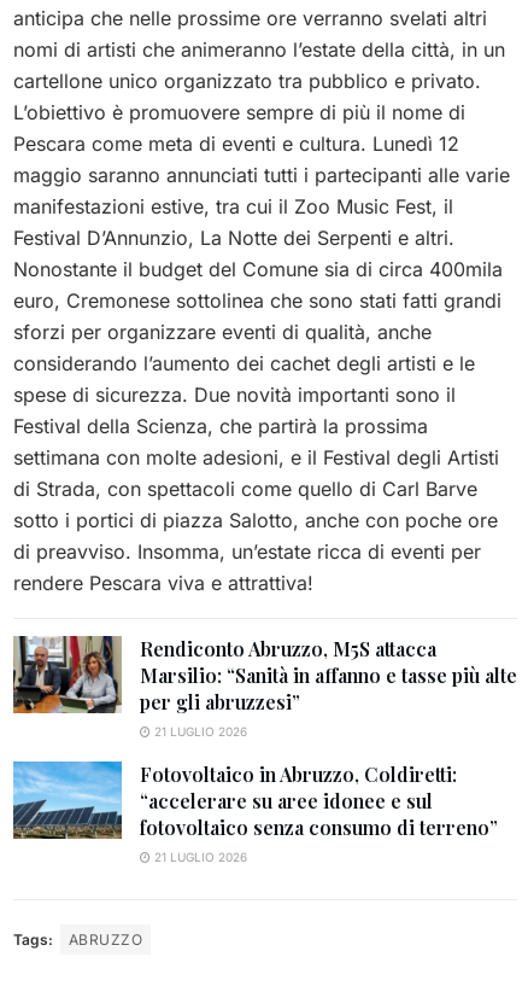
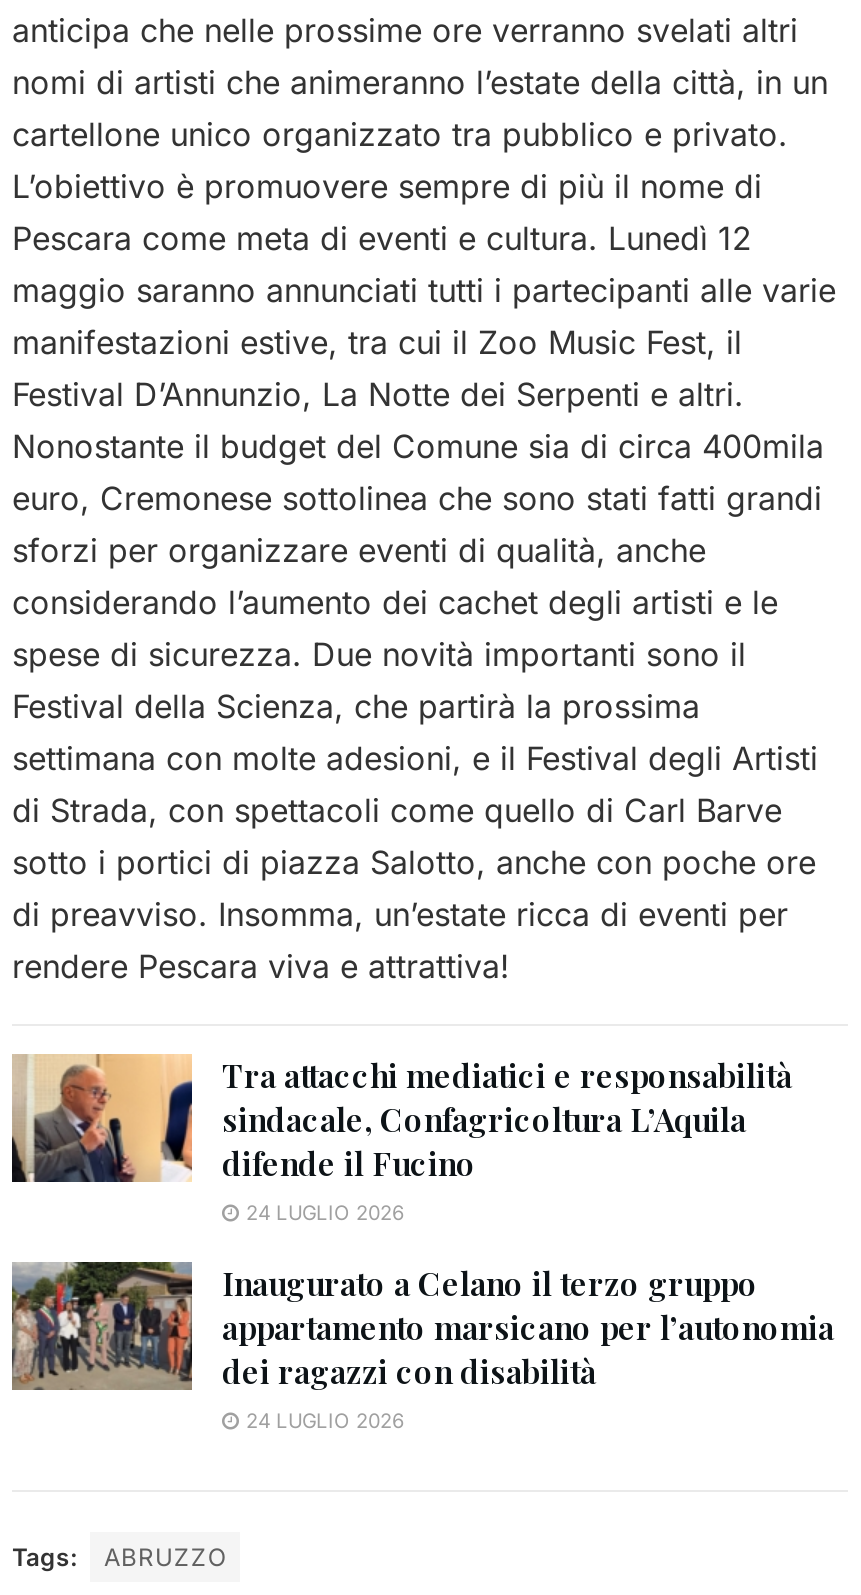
- [image]
- Rendiconto Abruzzo, M5S attacca
- Marsilio: “Sanità in affanno e tasse più alte
- per gli abruzzesi”
- 21 LUGLIO 2026
+ [image]
+ Tra attacchi mediatici e responsabilità
+ sindacale, Confagricoltura L’Aquila
+ difende il Fucino
+ 24 LUGLIO 2026

- [image]
- Fotovoltaico in Abruzzo, Coldiretti:
- “accelerare su aree idonee e sul
- fotovoltaico senza consumo di terreno”
- 21 LUGLIO 2026
+ [image]
+ Inaugurato a Celano il terzo gruppo
+ appartamento marsicano per l’autonomia
+ dei ragazzi con disabilità
+ 24 LUGLIO 2026
